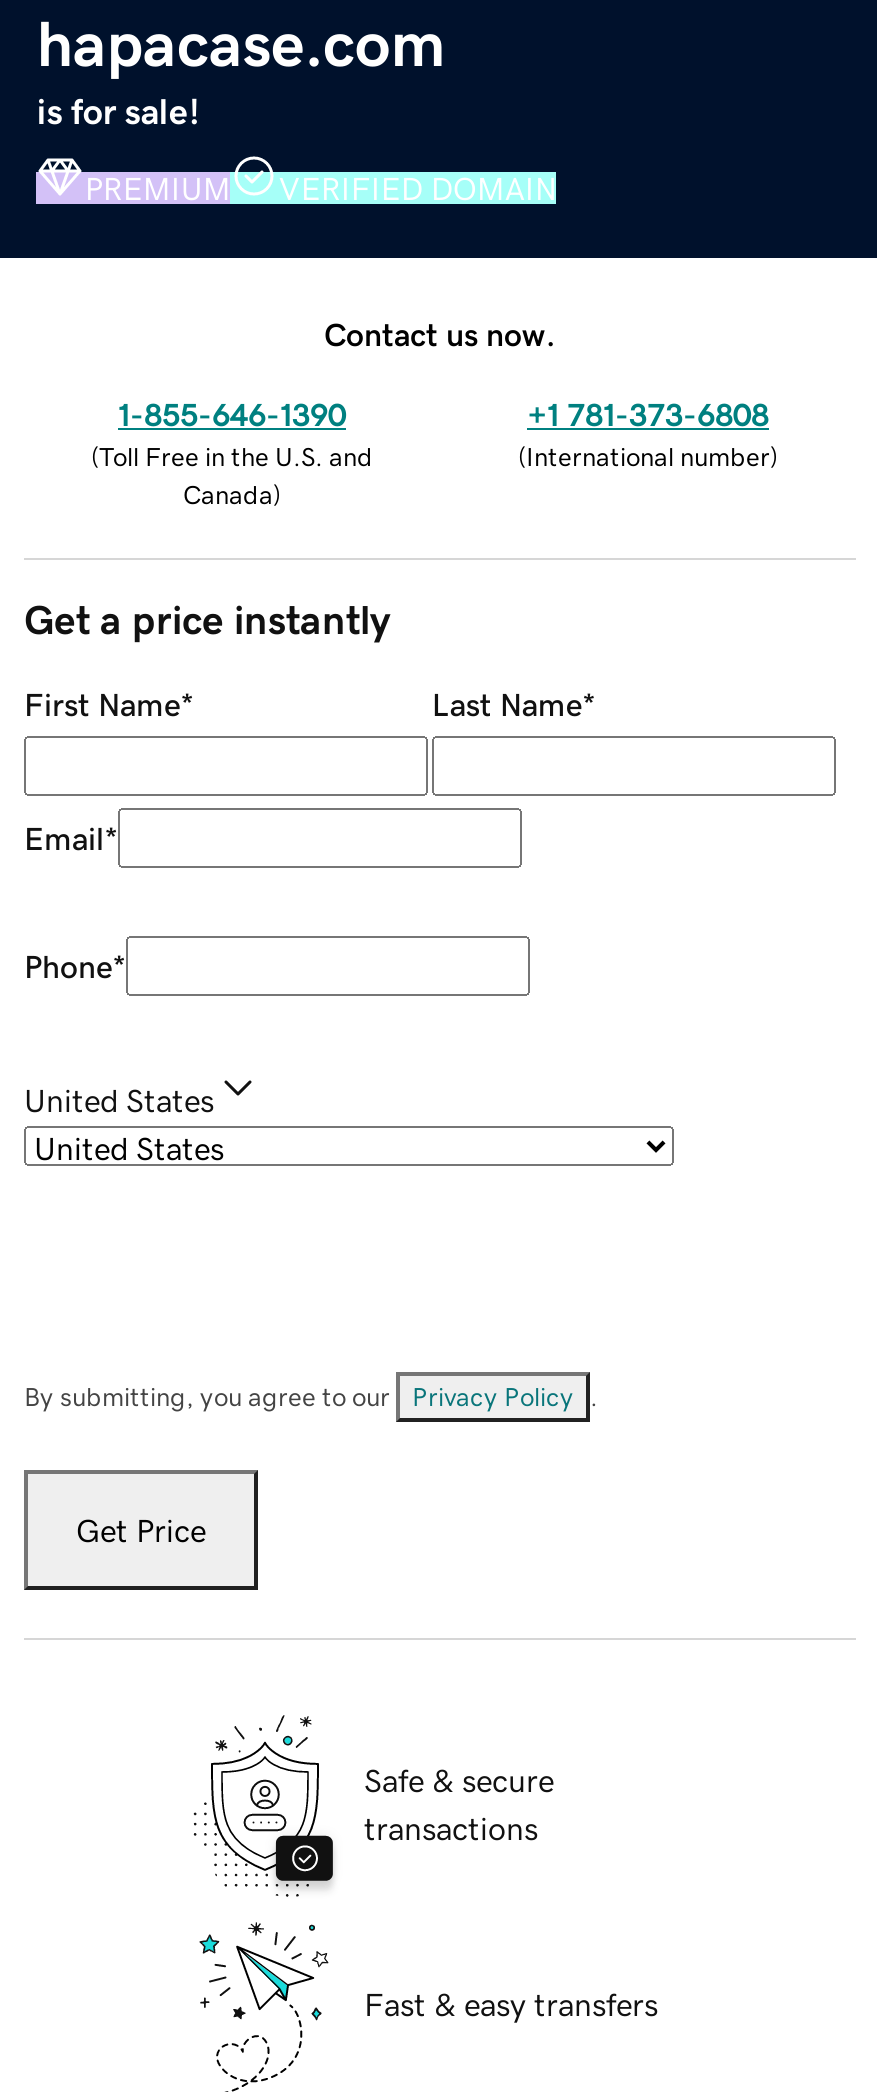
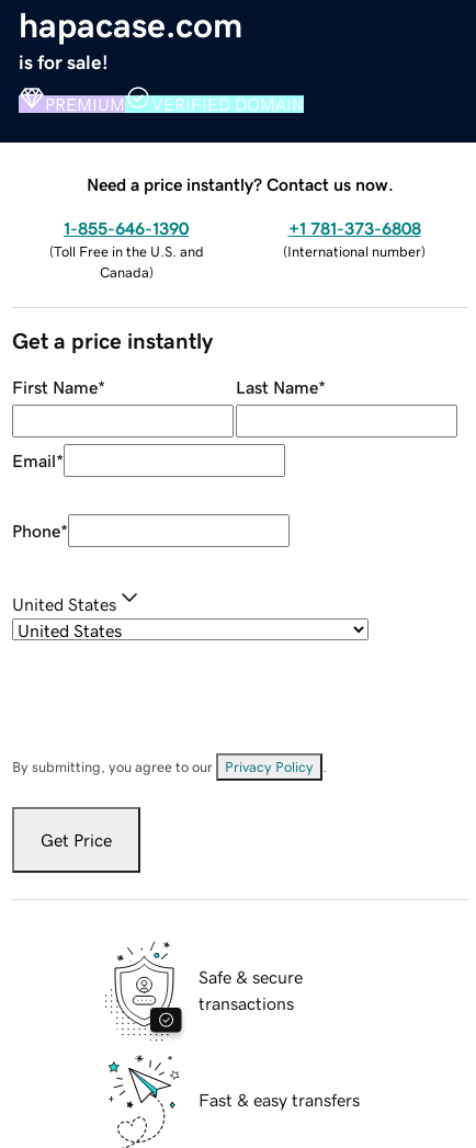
- Contact us now.
+ Need a price instantly? Contact us now.
